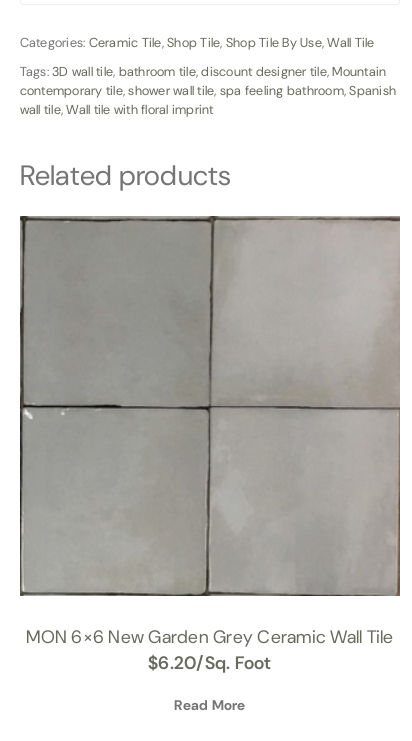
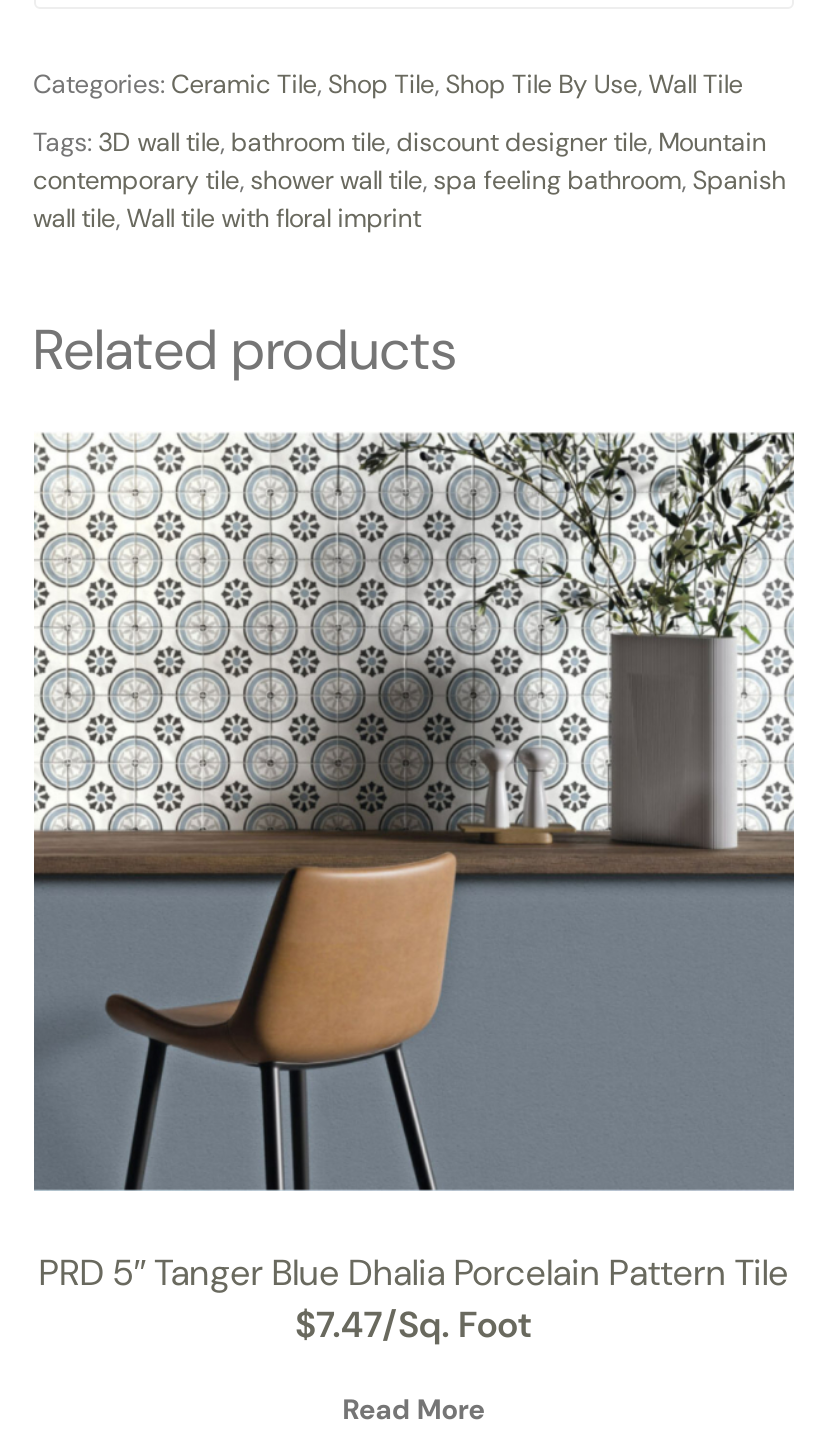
- [image]
- MON 6×6 New Garden Grey Ceramic Wall Tile
+ [image]
+ PRD 5″ Tanger Blue Dhalia Porcelain Pattern Tile

- $6.20/Sq. Foot
+ $7.47/Sq. Foot
